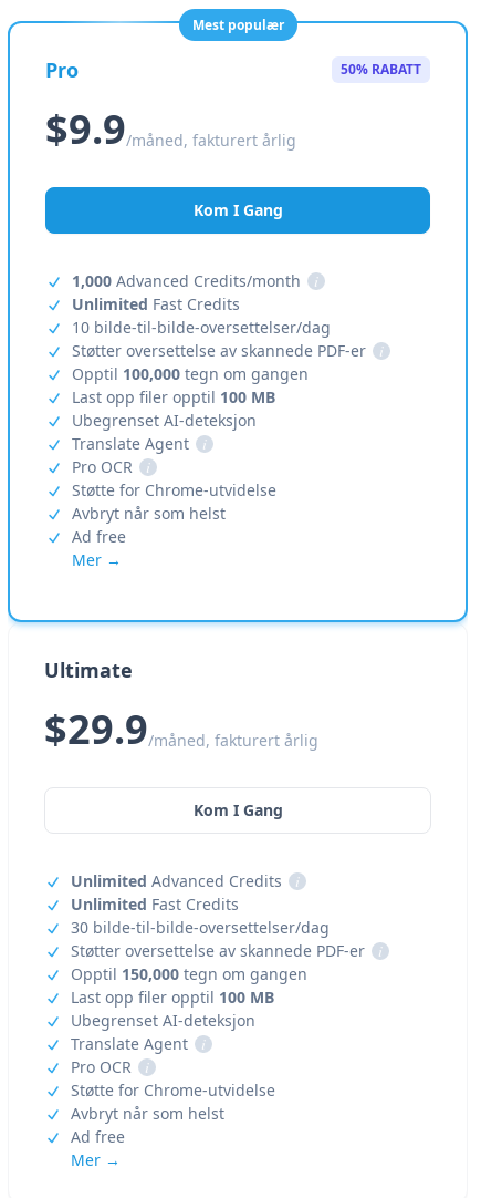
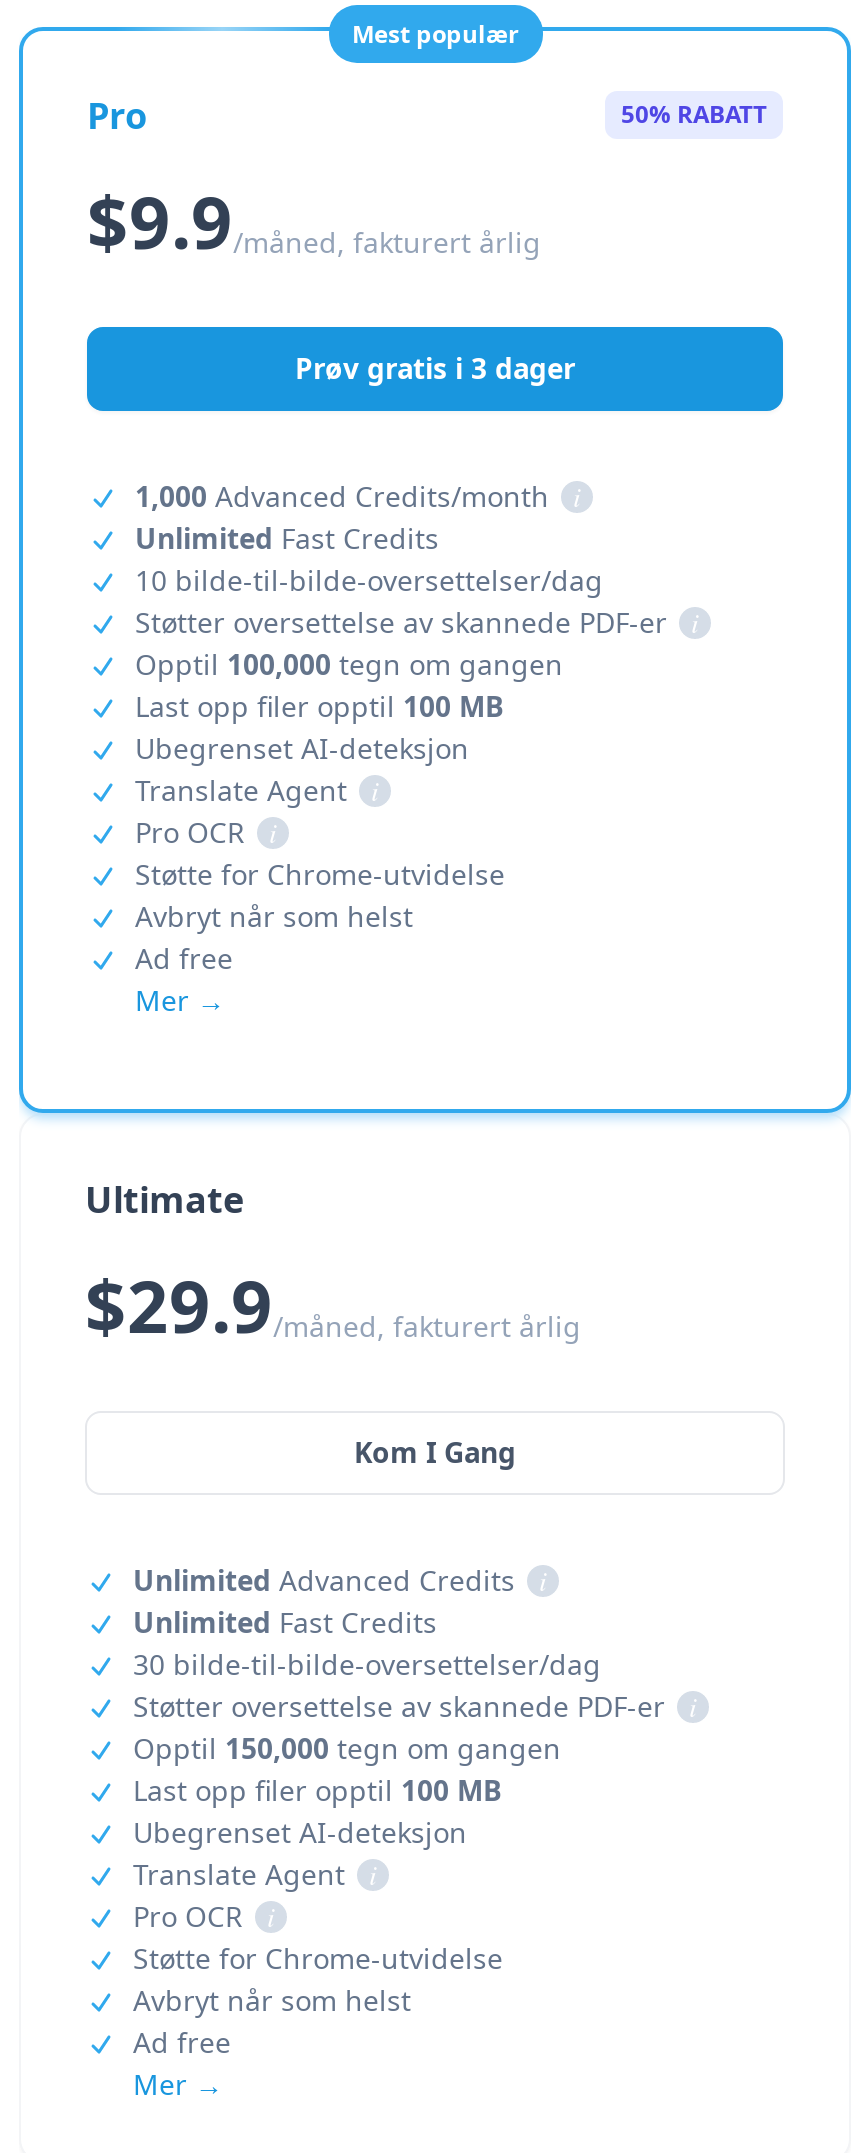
- Kom I Gang
+ Prøv gratis i 3 dager
